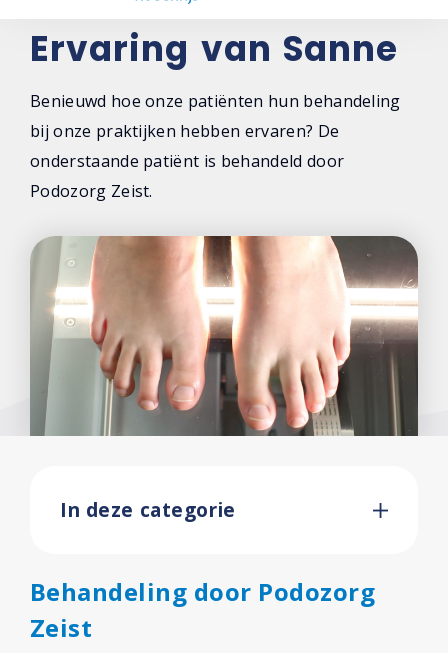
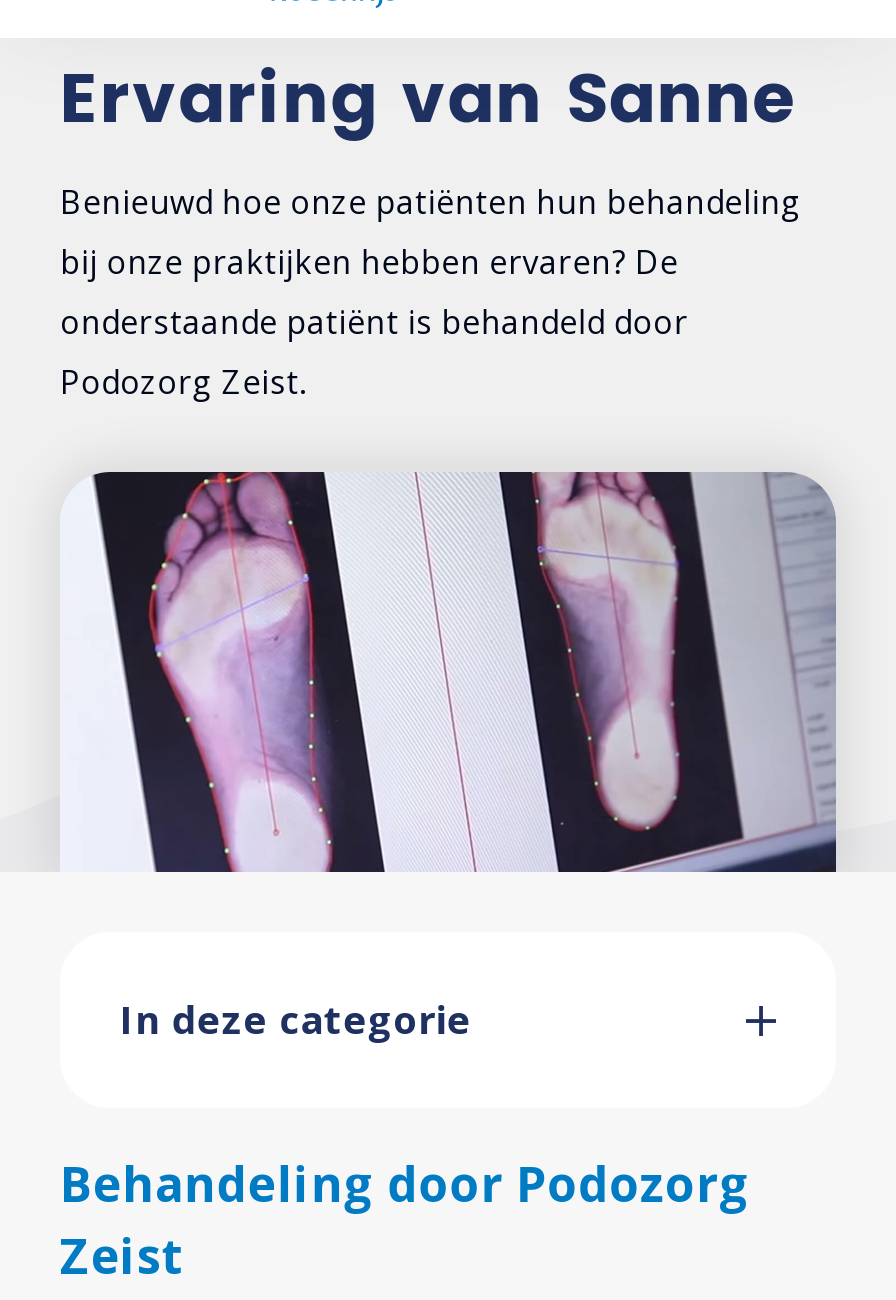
- [image]
+ [image]
